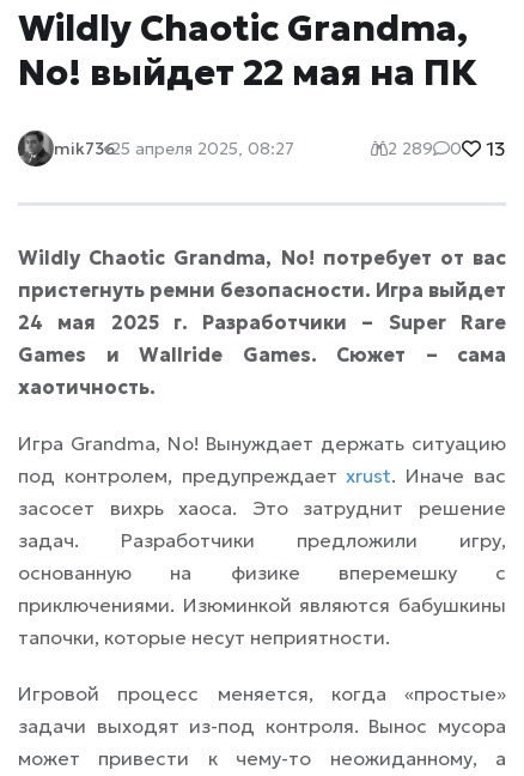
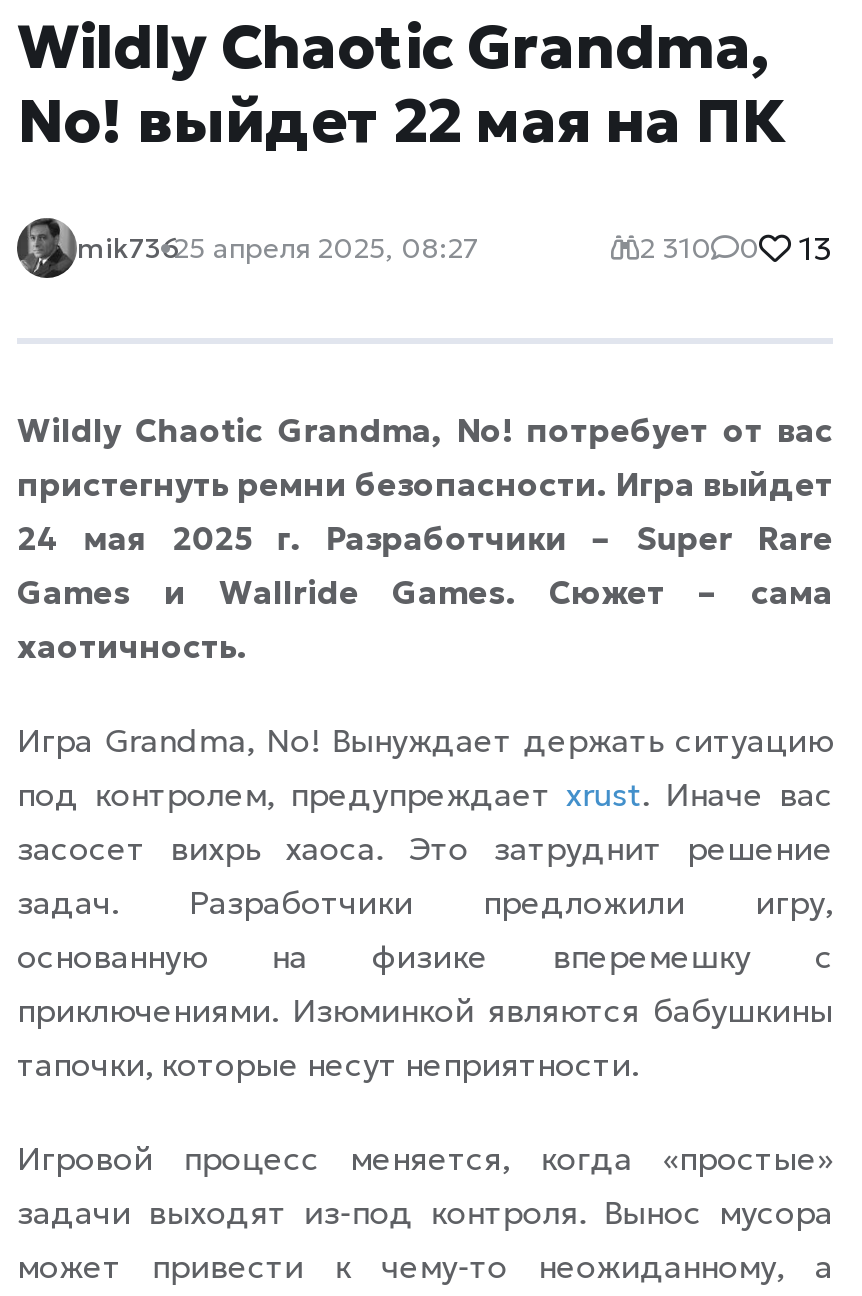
- 2 289
+ 2 310
